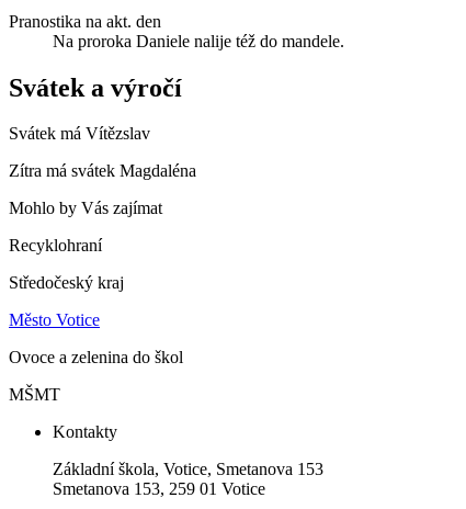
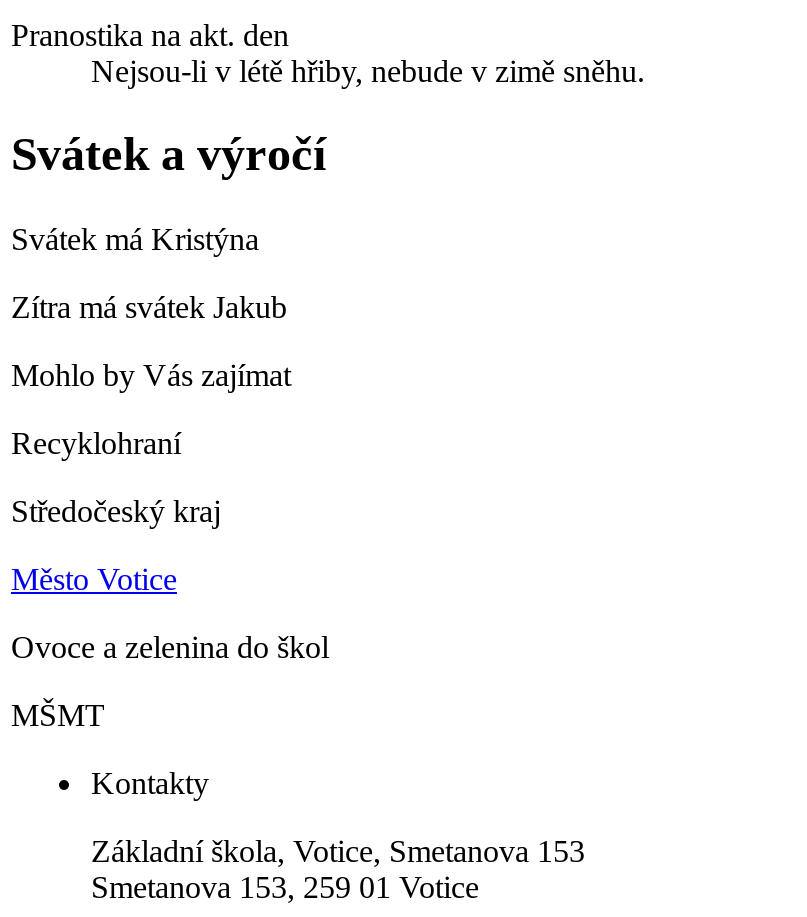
- Na proroka Daniele nalije též do mandele.
+ Nejsou-li v létě hřiby, nebude v zimě sněhu.

- Svátek má Vítězslav
+ Svátek má Kristýna

- Zítra má svátek Magdaléna
+ Zítra má svátek Jakub
